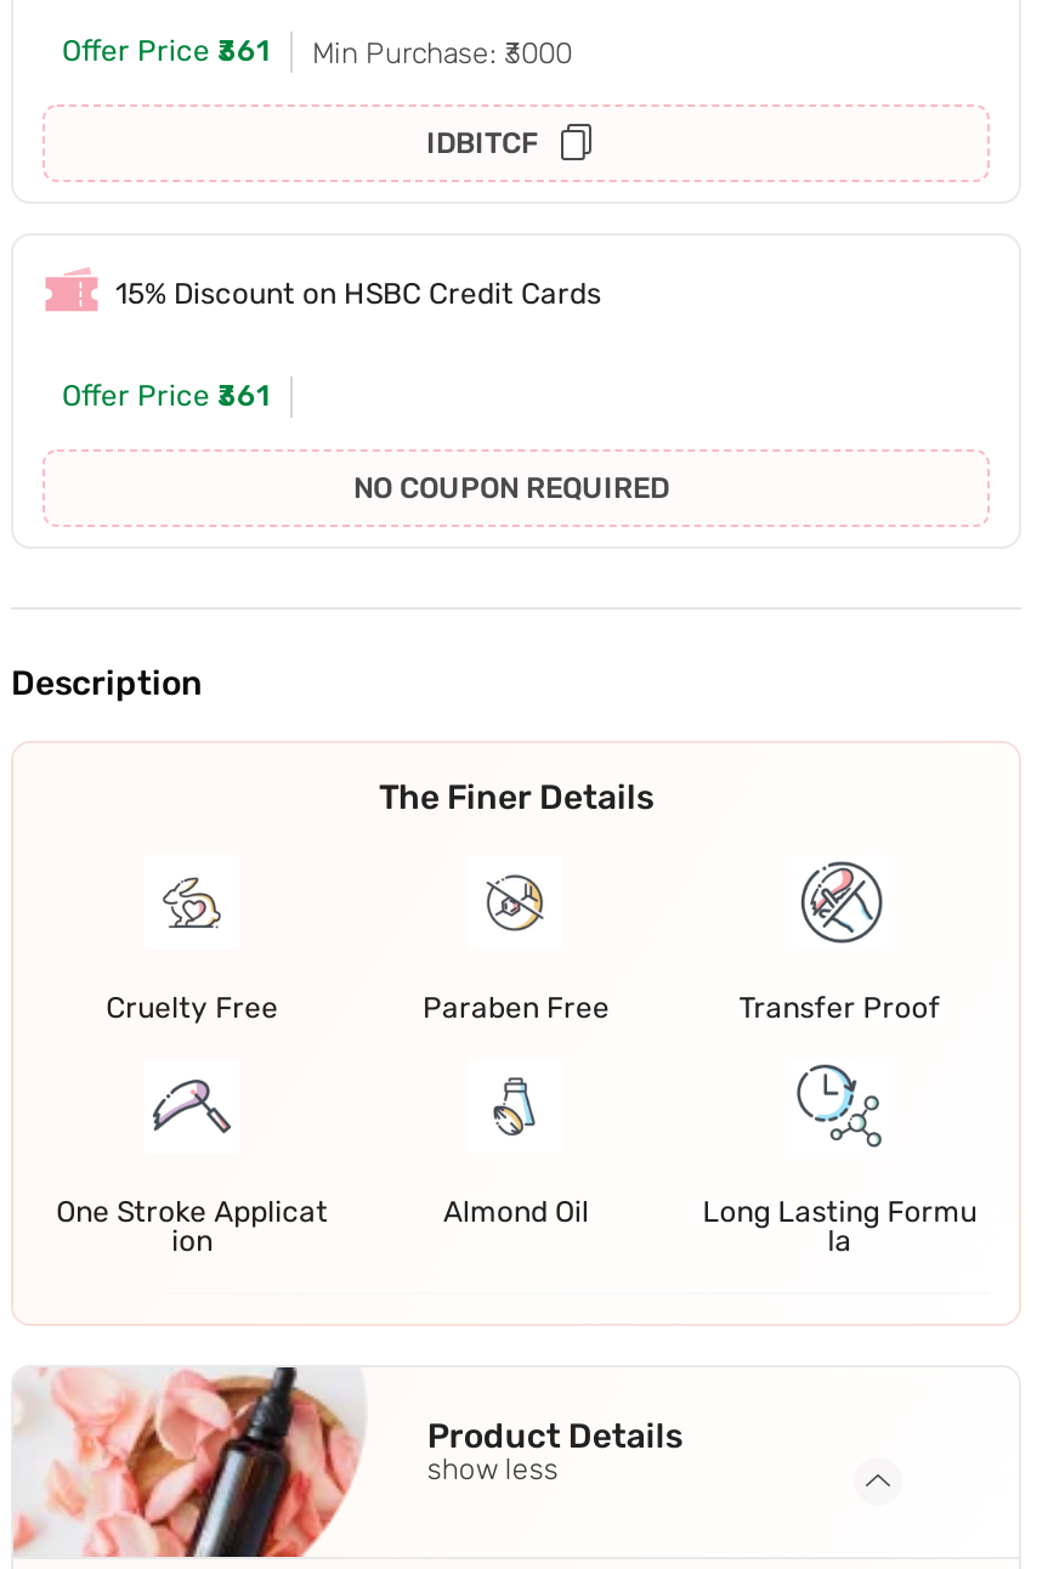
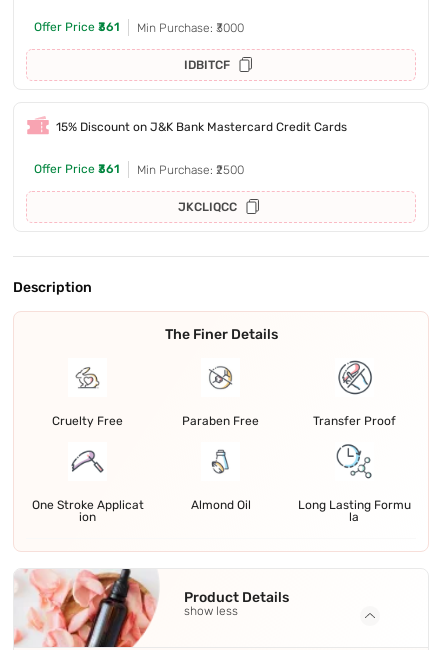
- 15% Discount on HSBC Credit Cards
+ 15% Discount on J&K Bank Mastercard Credit Cards

- NO COUPON REQUIRED
+ Min Purchase: ₹2500
+ JKCLIQCC
